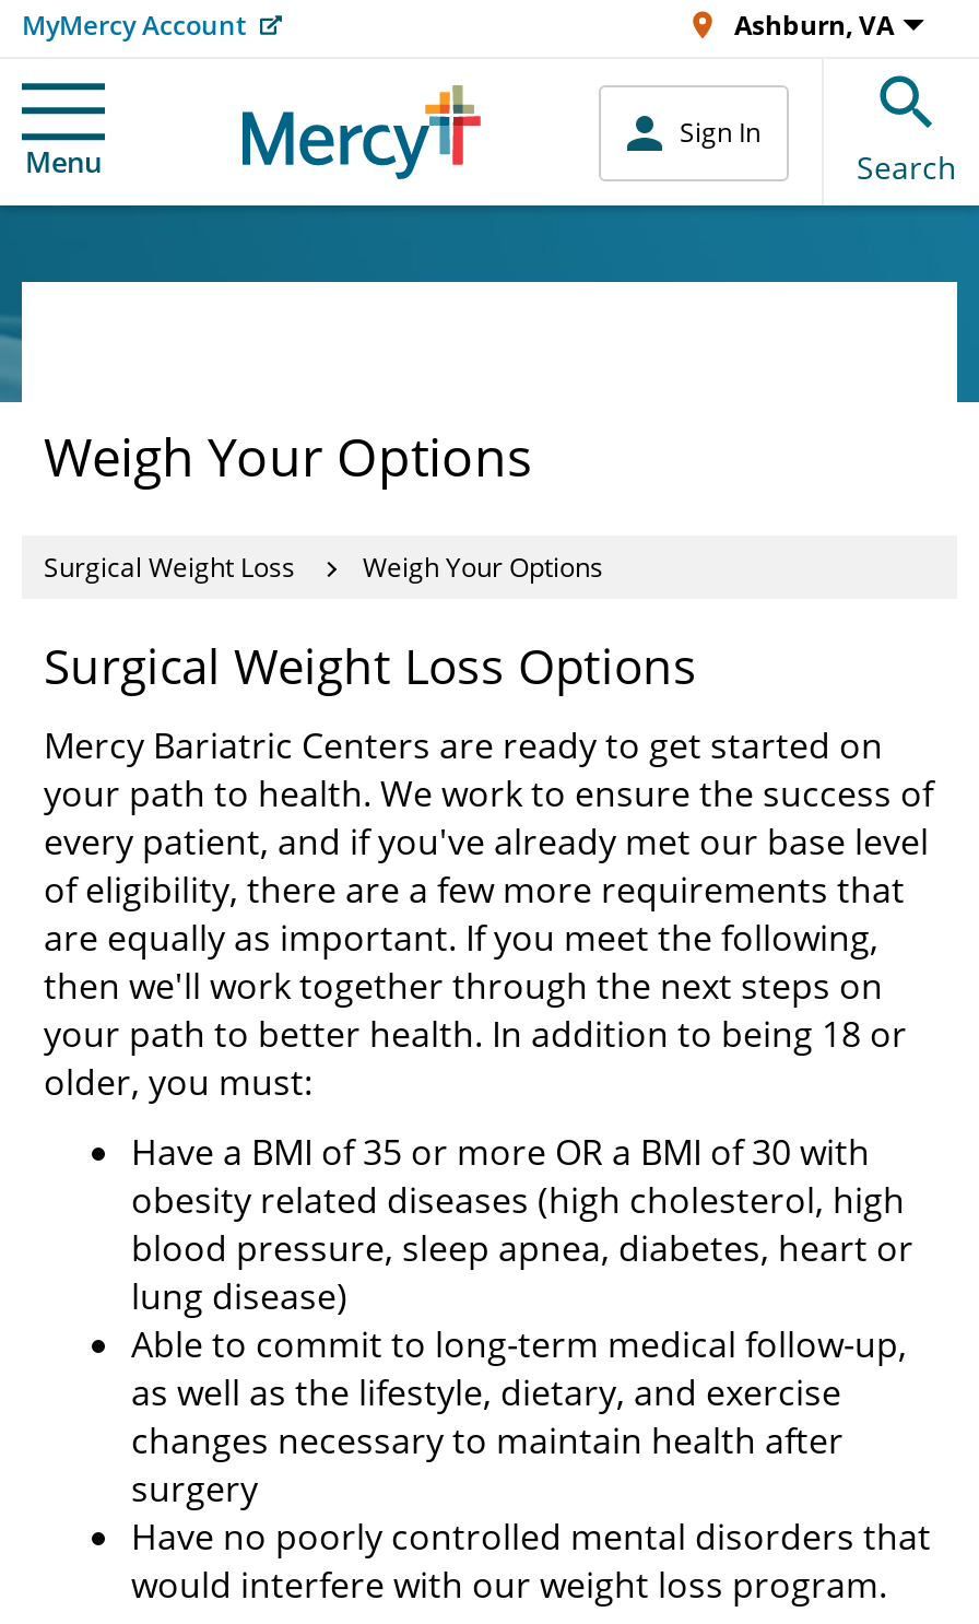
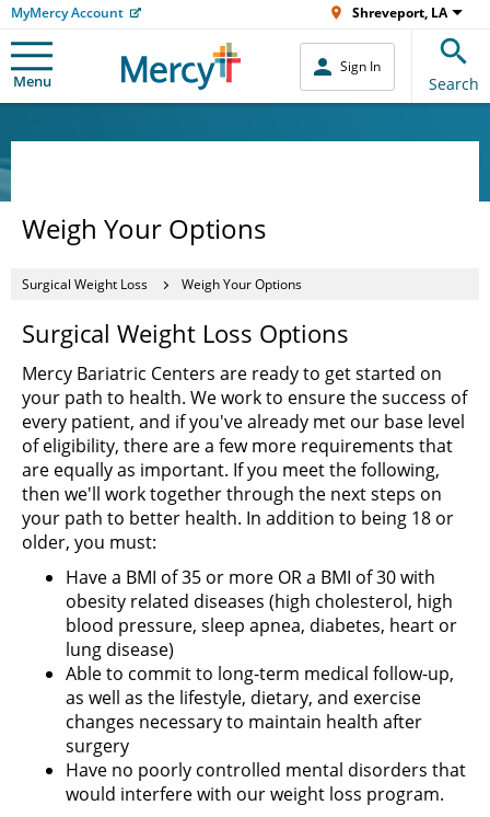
- Ashburn, VA
+ Shreveport, LA
